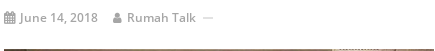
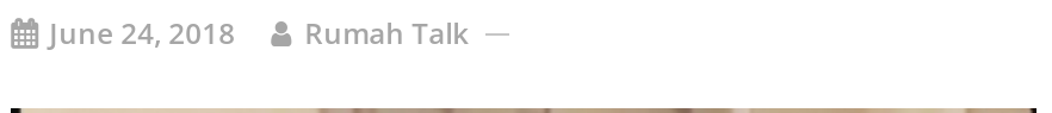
- June 14, 2018 Rumah Talk
+ June 24, 2018 Rumah Talk
